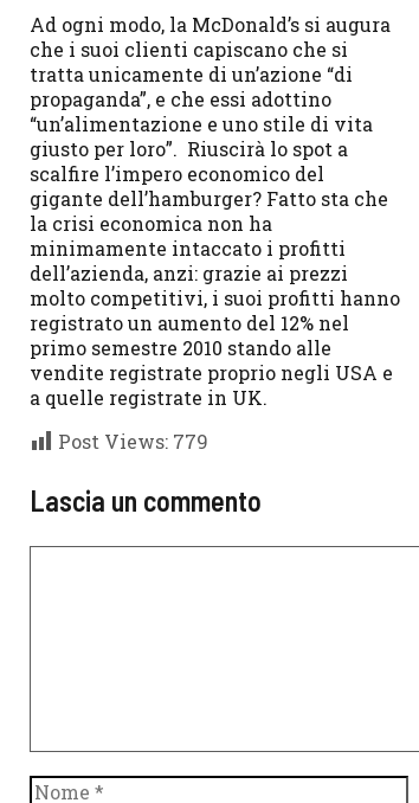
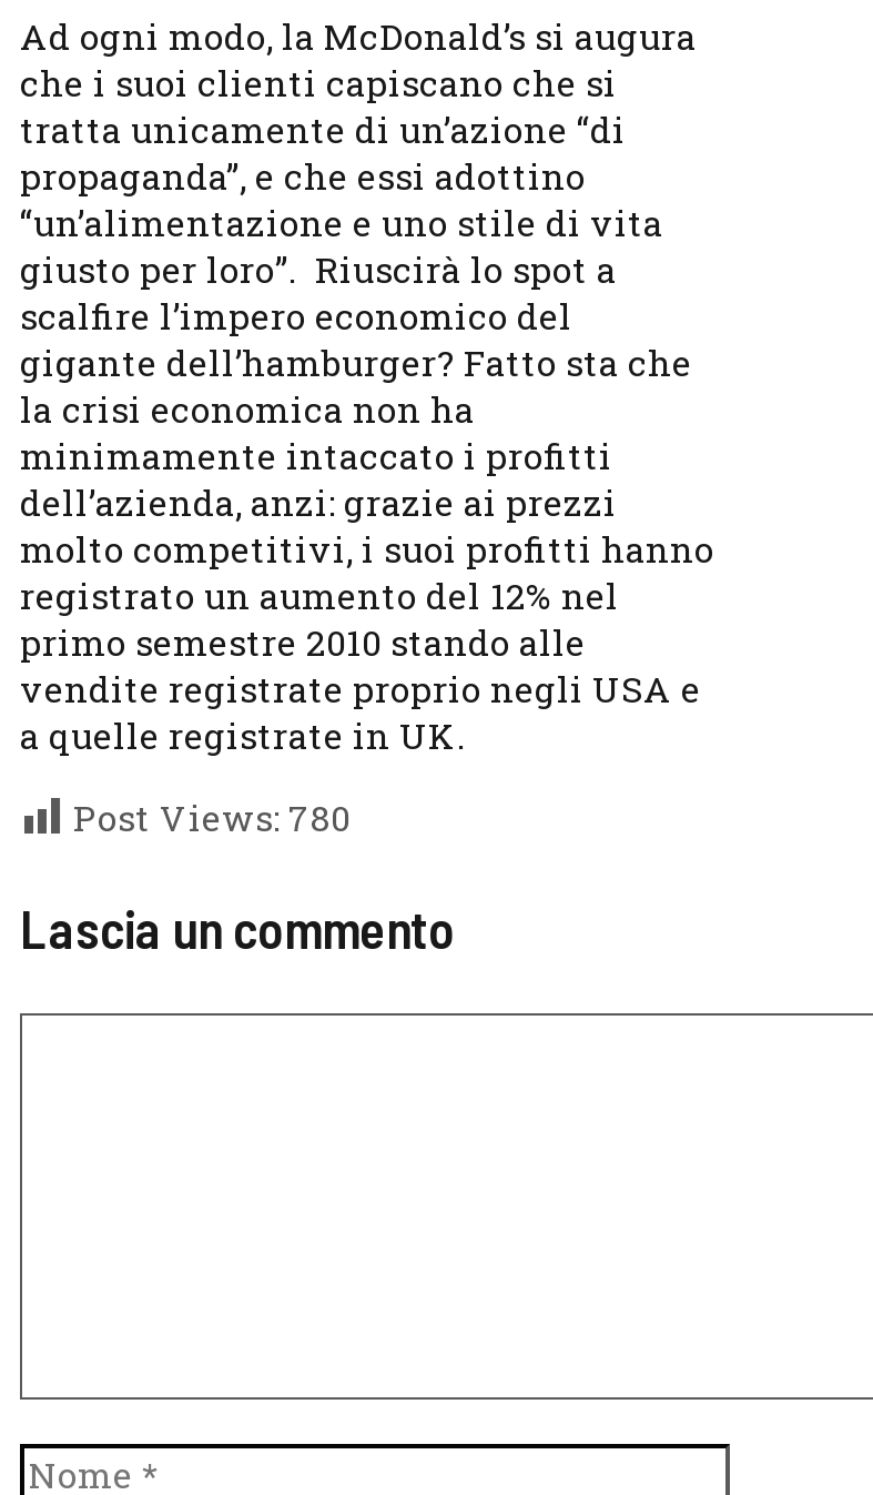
- Post Views: 779
+ Post Views: 780
